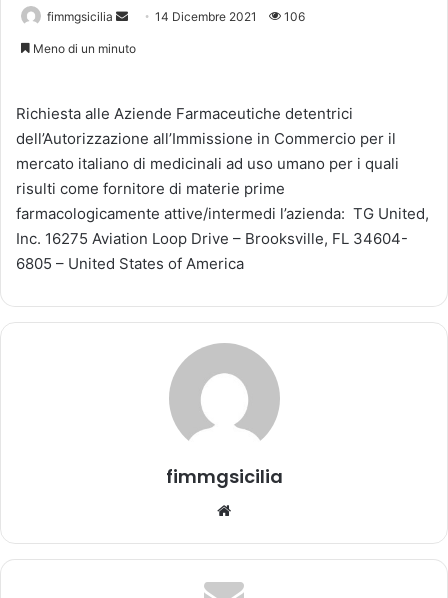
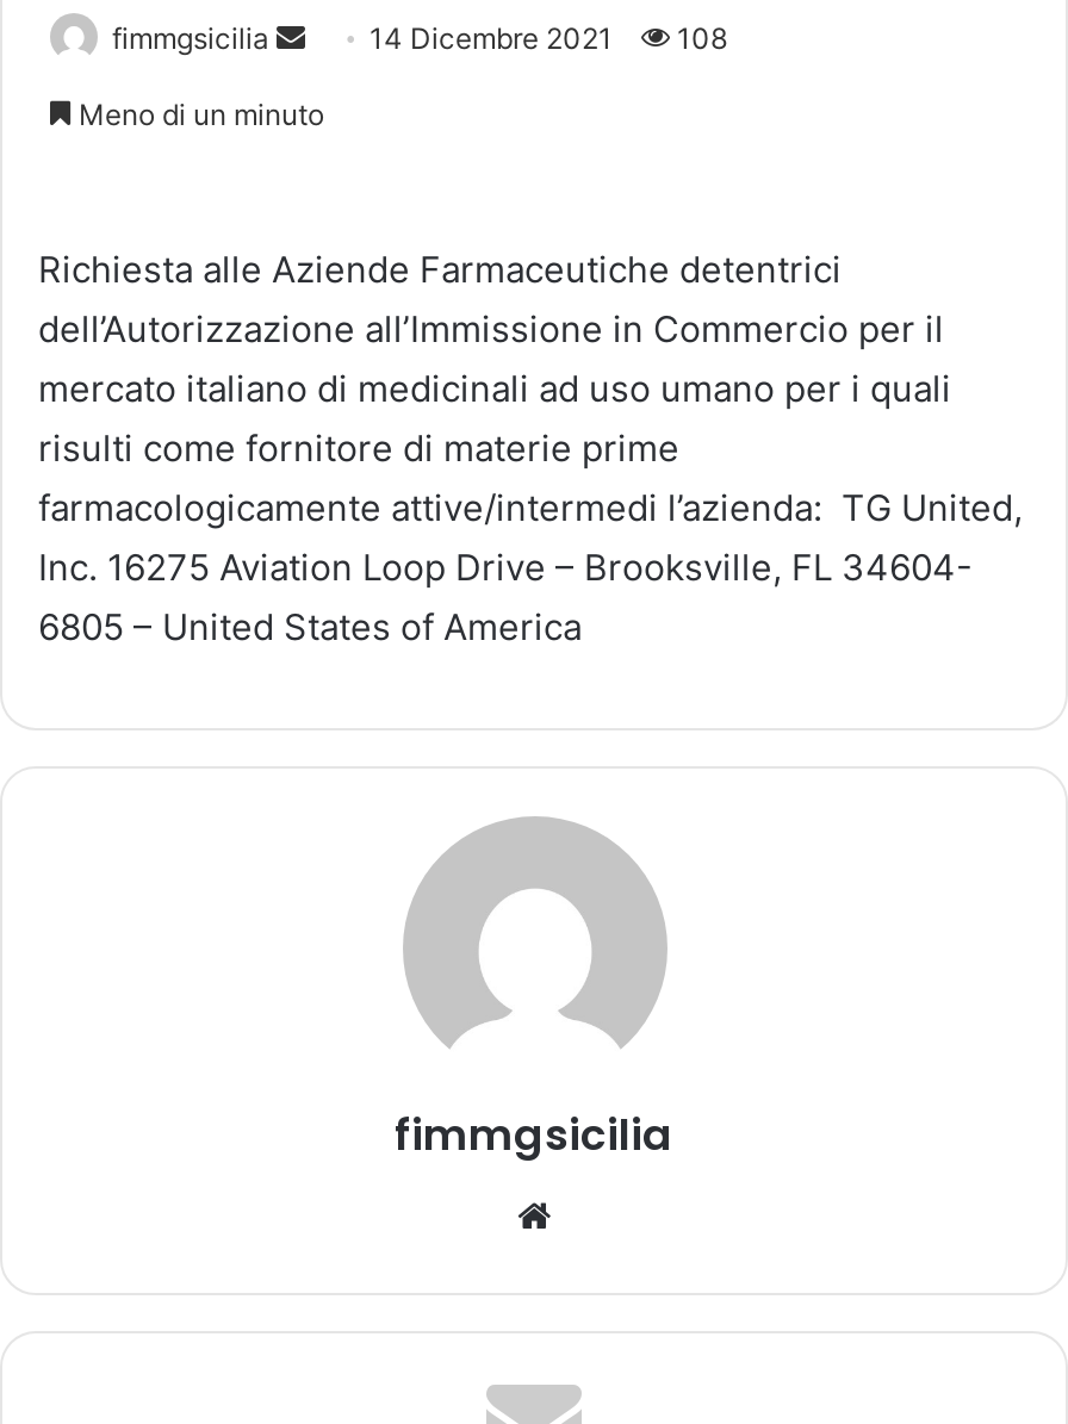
- 106
+ 108
